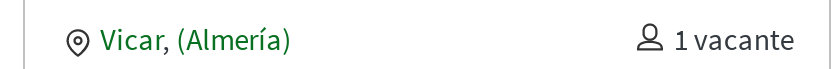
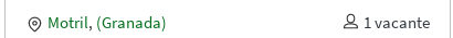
- Vicar, (Almería)
+ Motril, (Granada)
